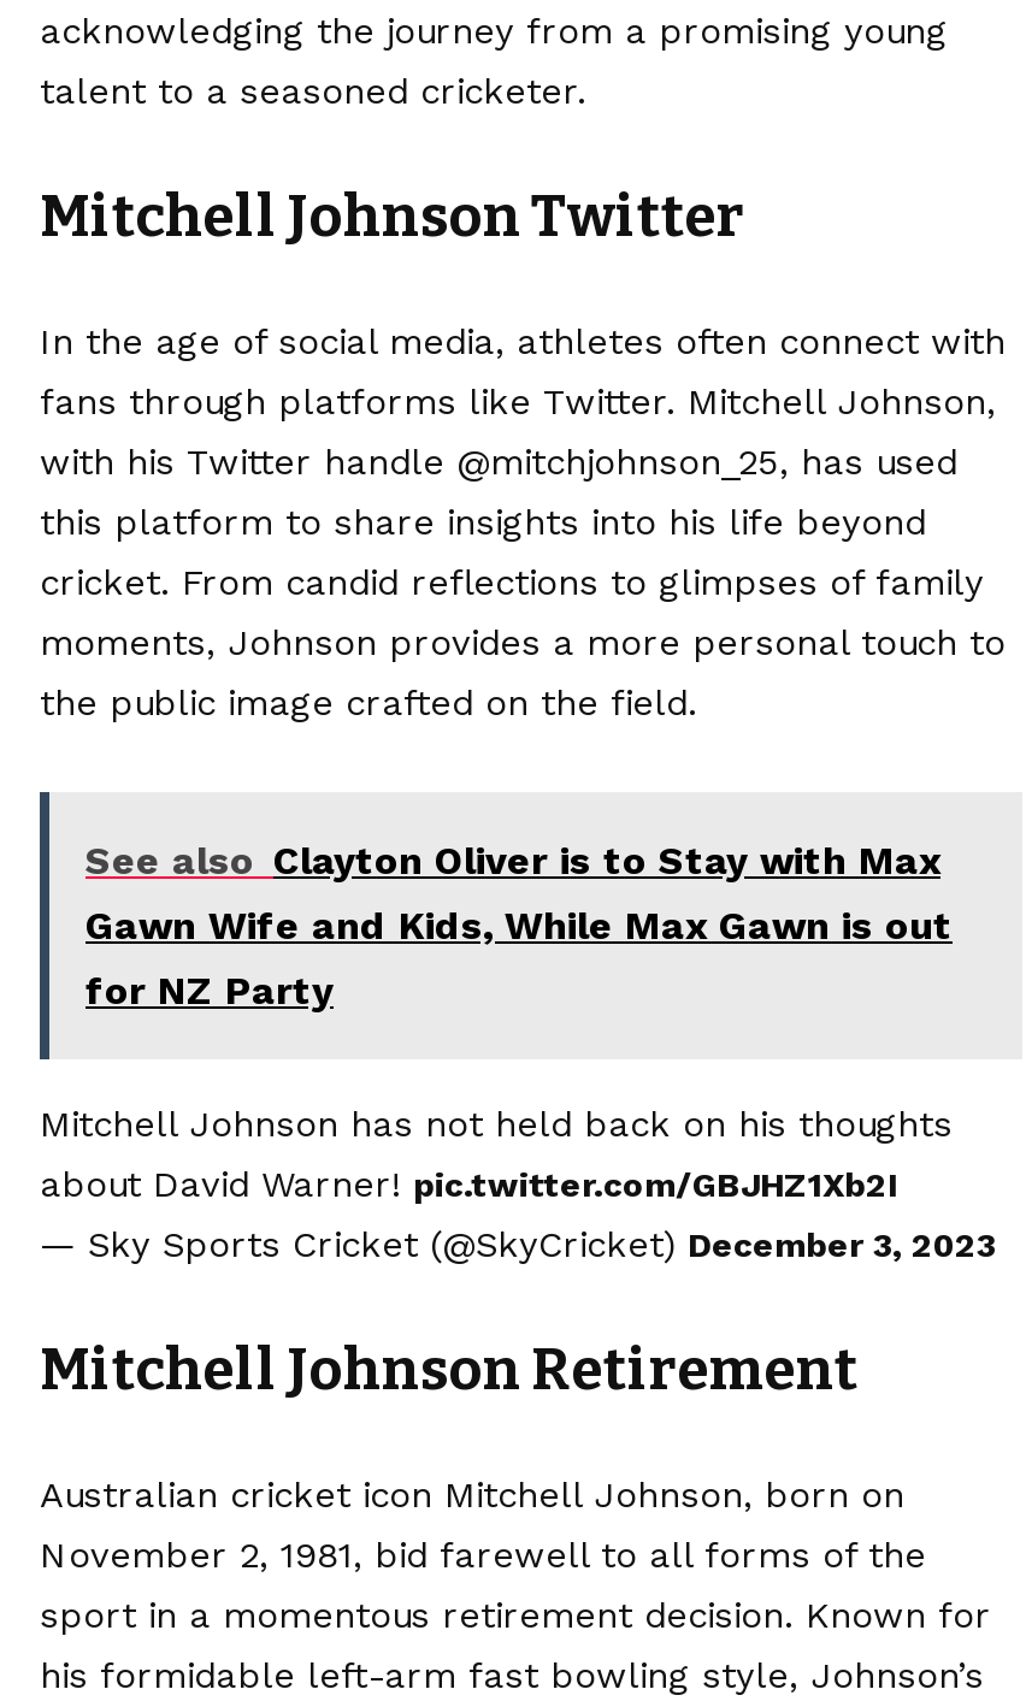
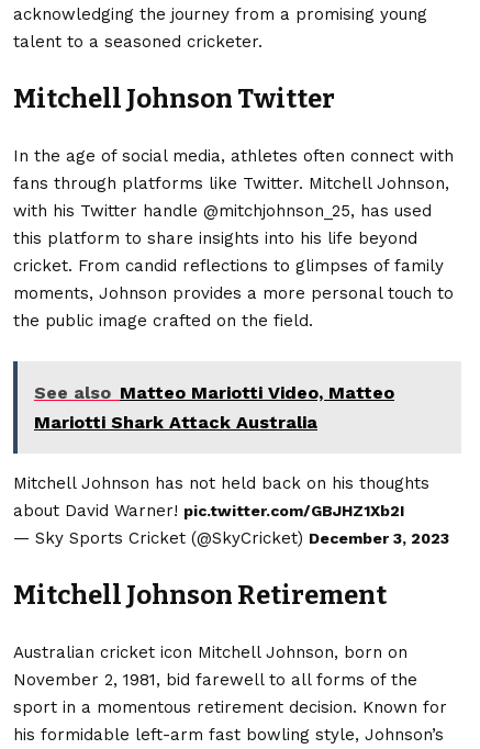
- See also Clayton Oliver is to Stay with Max
- Gawn Wife and Kids, While Max Gawn is out
- for NZ Party
+ See also Matteo Mariotti Video, Matteo
+ Mariotti Shark Attack Australia
